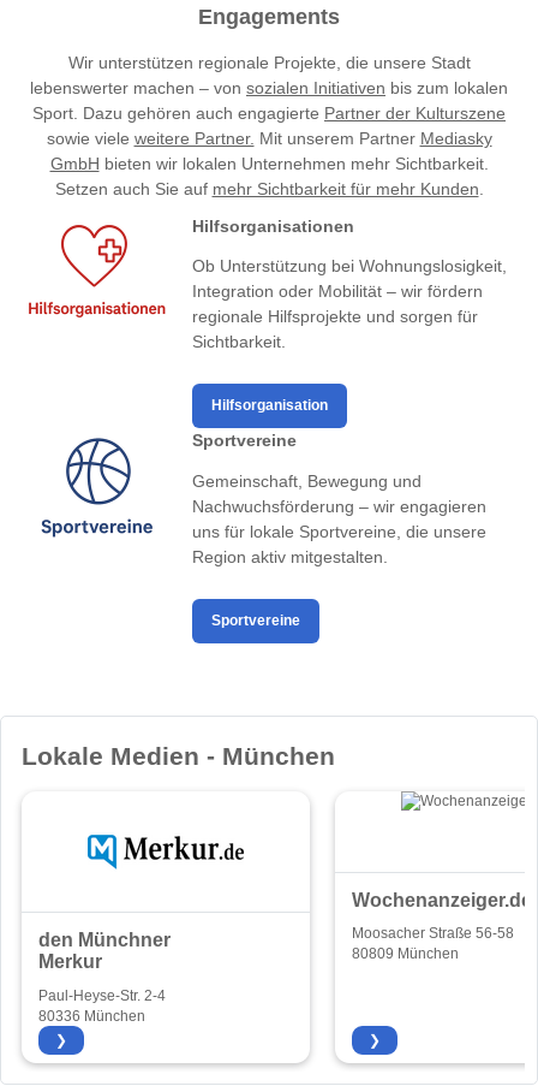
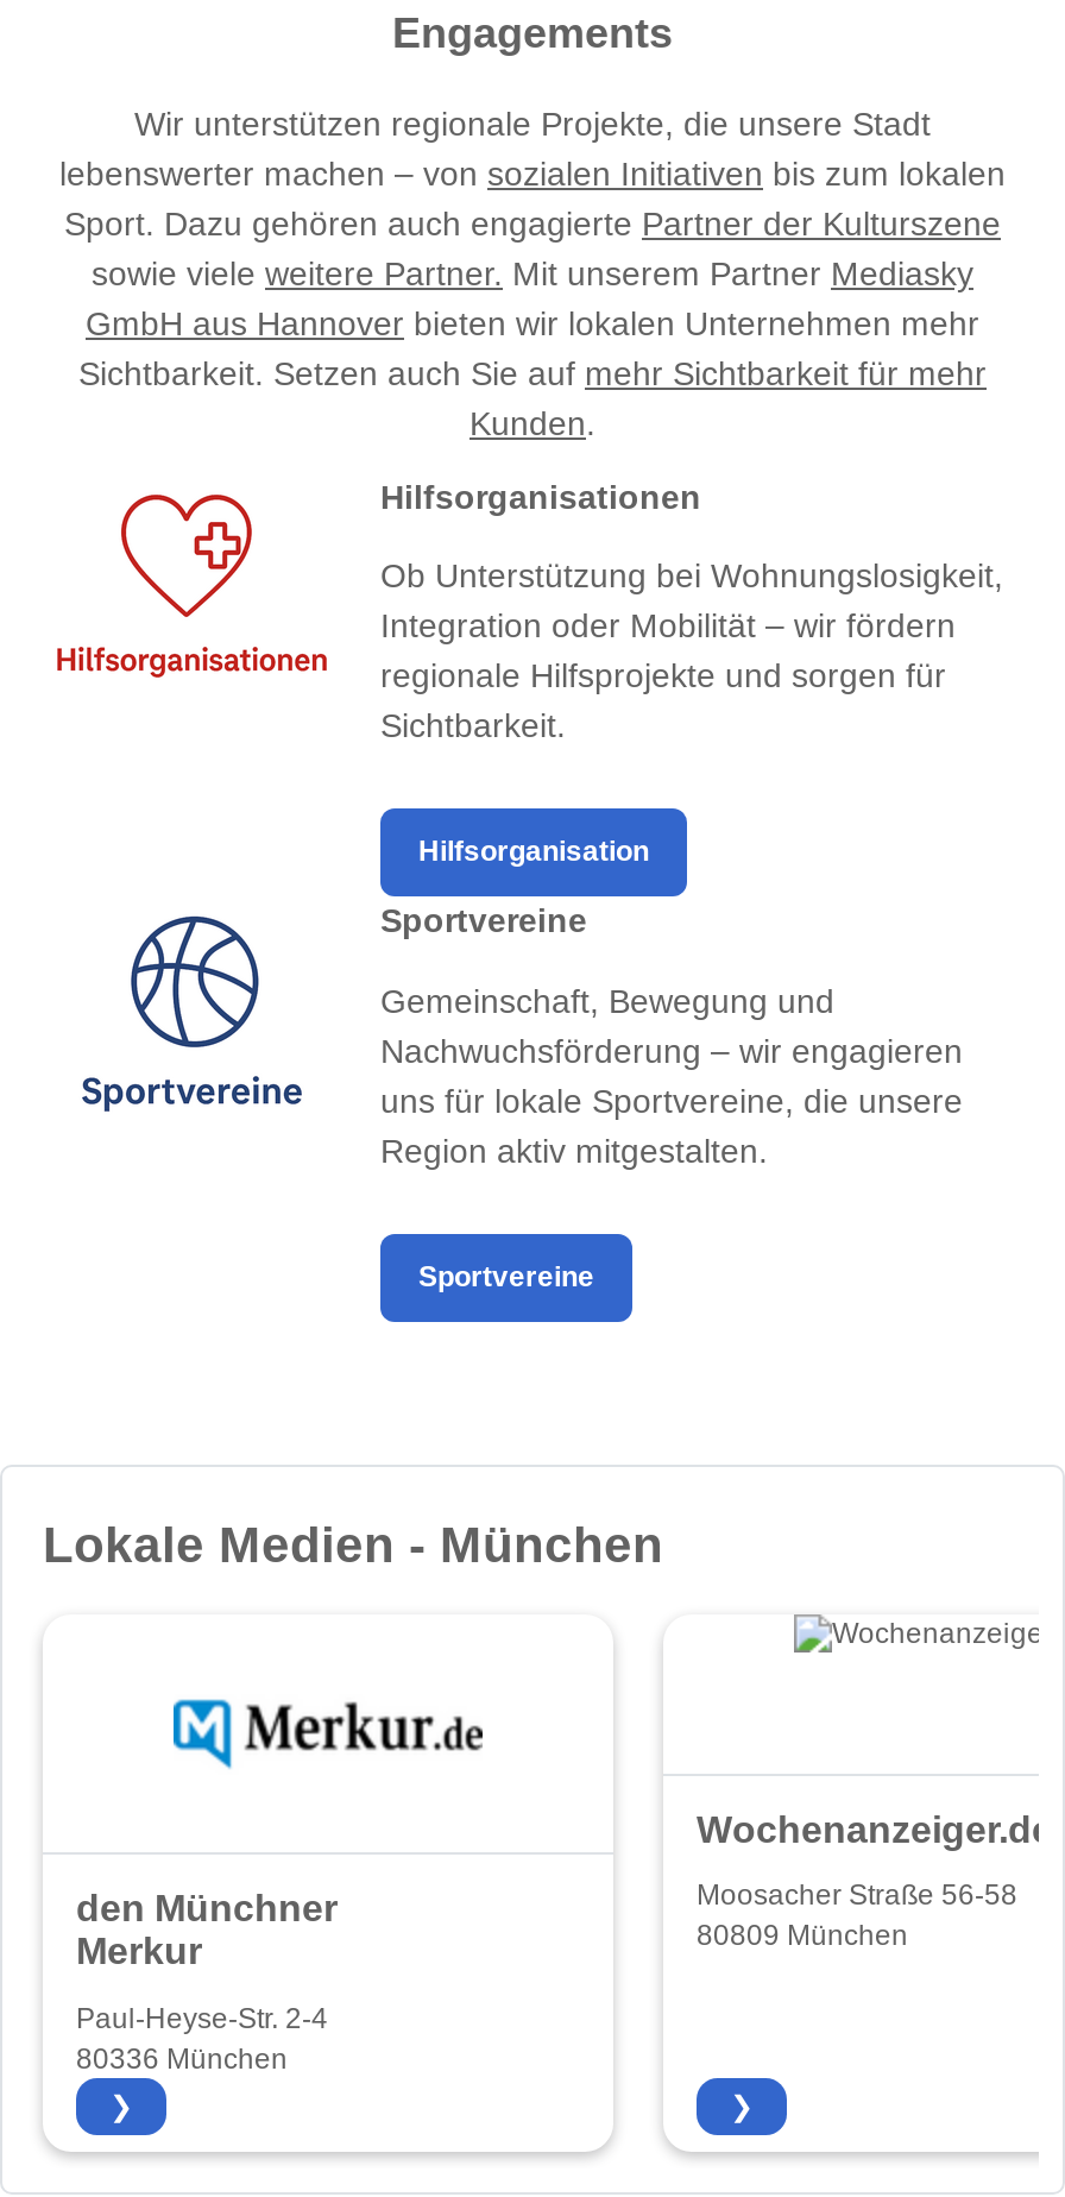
- GmbH bieten wir lokalen Unternehmen mehr Sichtbarkeit.
- Setzen auch Sie auf mehr Sichtbarkeit für mehr Kunden.
+ GmbH aus Hannover bieten wir lokalen Unternehmen mehr
+ Sichtbarkeit. Setzen auch Sie auf mehr Sichtbarkeit für mehr
+ Kunden.
